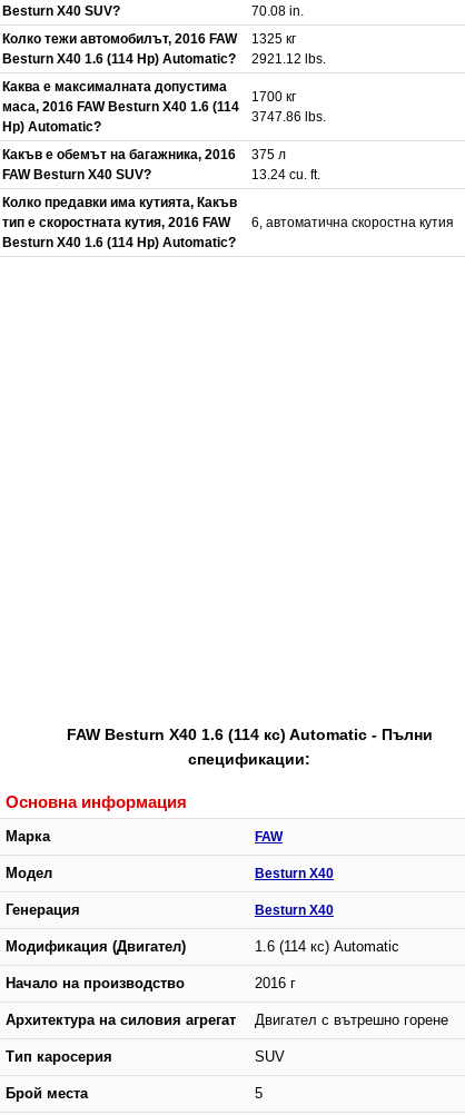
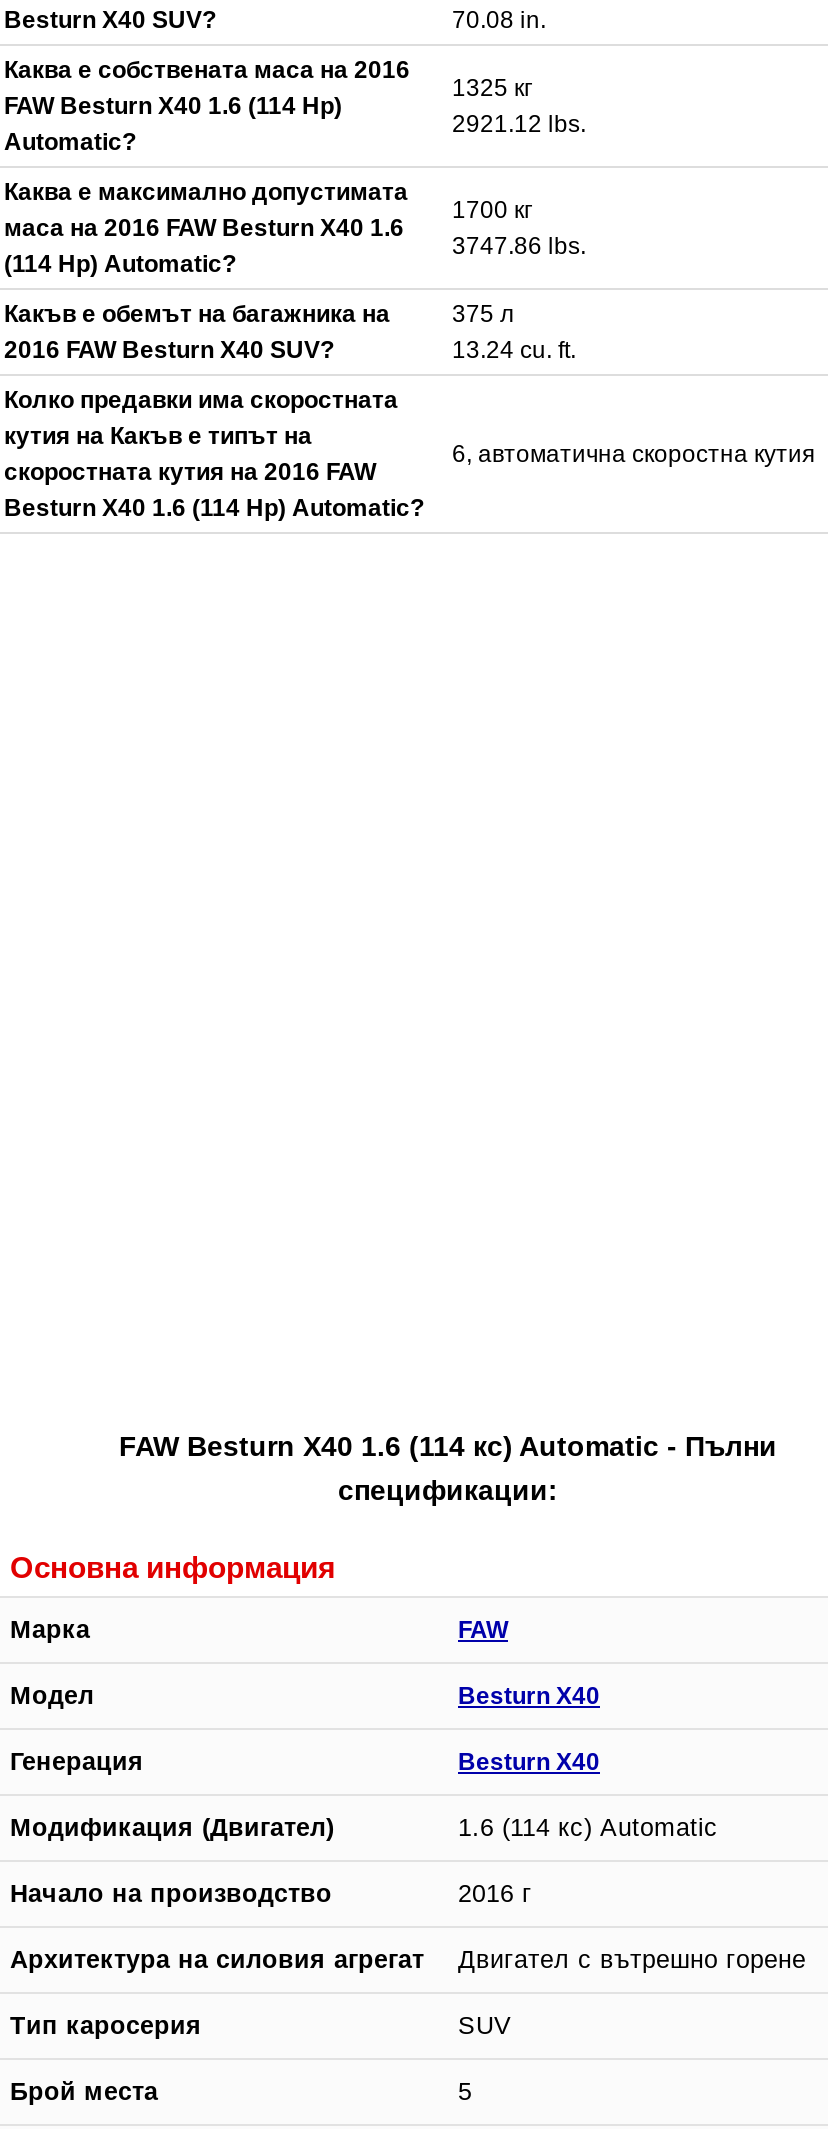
- Колко тежи автомобилът, 2016 FAW
- Besturn X40 1.6 (114 Hp) Automatic?
+ Каква е собствената маса на 2016
+ FAW Besturn X40 1.6 (114 Hp)
+ Automatic?

- Каква е максималната допустима
- маса, 2016 FAW Besturn X40 1.6 (114
- Hp) Automatic?
+ Каква е максимално допустимата
+ маса на 2016 FAW Besturn X40 1.6
+ (114 Hp) Automatic?

- Какъв е обемът на багажника, 2016
- FAW Besturn X40 SUV?
+ Какъв е обемът на багажника на
+ 2016 FAW Besturn X40 SUV?

- Колко предавки има кутията, Какъв
- тип е скоростната кутия, 2016 FAW
+ Колко предавки има скоростната
+ кутия на Какъв е типът на
+ скоростната кутия на 2016 FAW
